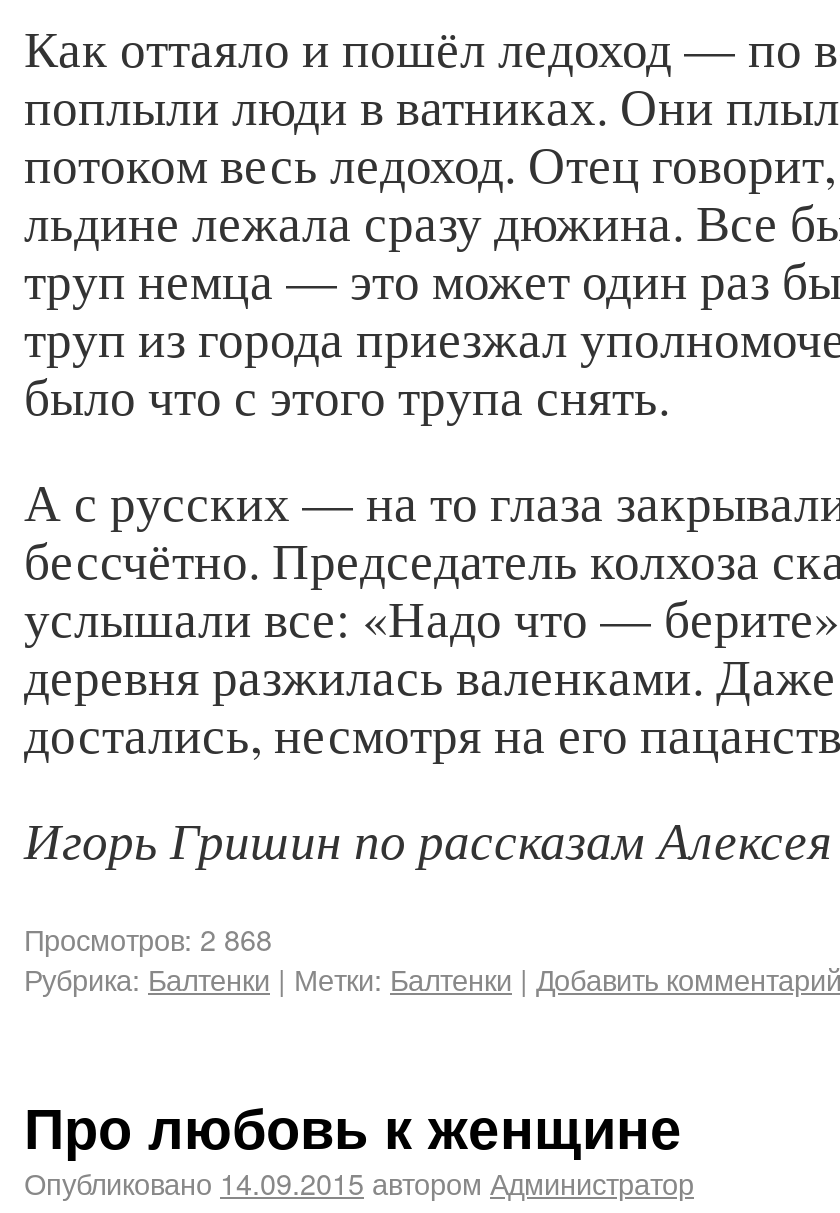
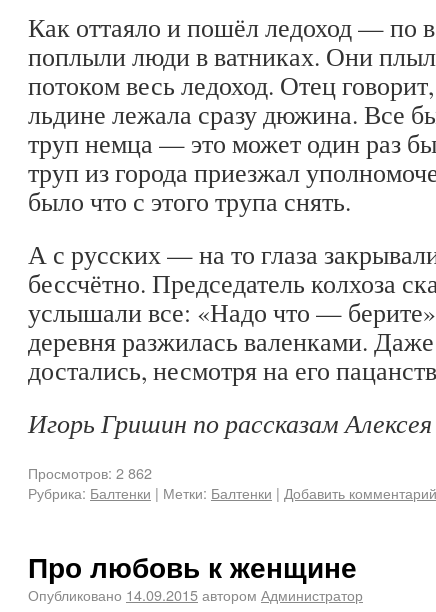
- Просмотров: 2 868
+ Просмотров: 2 862
